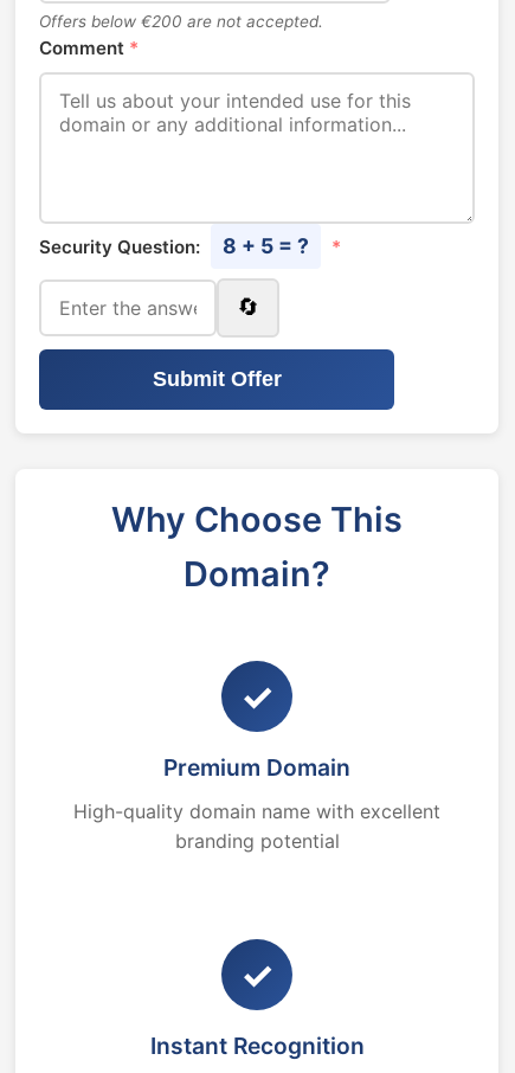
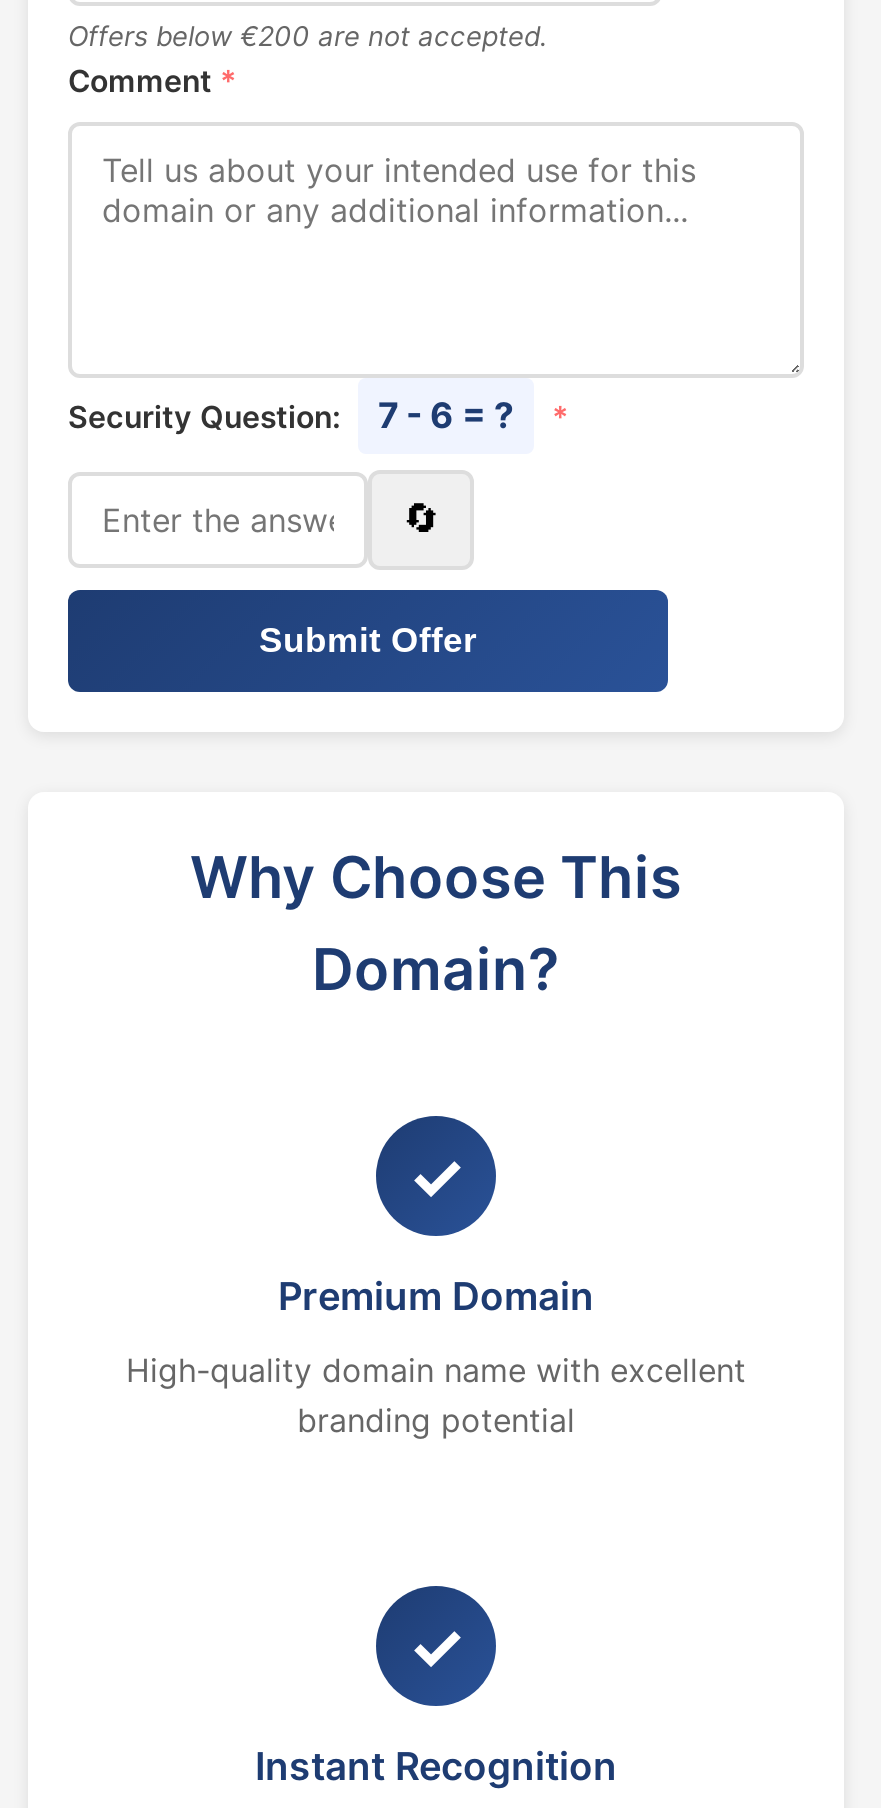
- 8 + 5 = ?
+ 7 - 6 = ?
